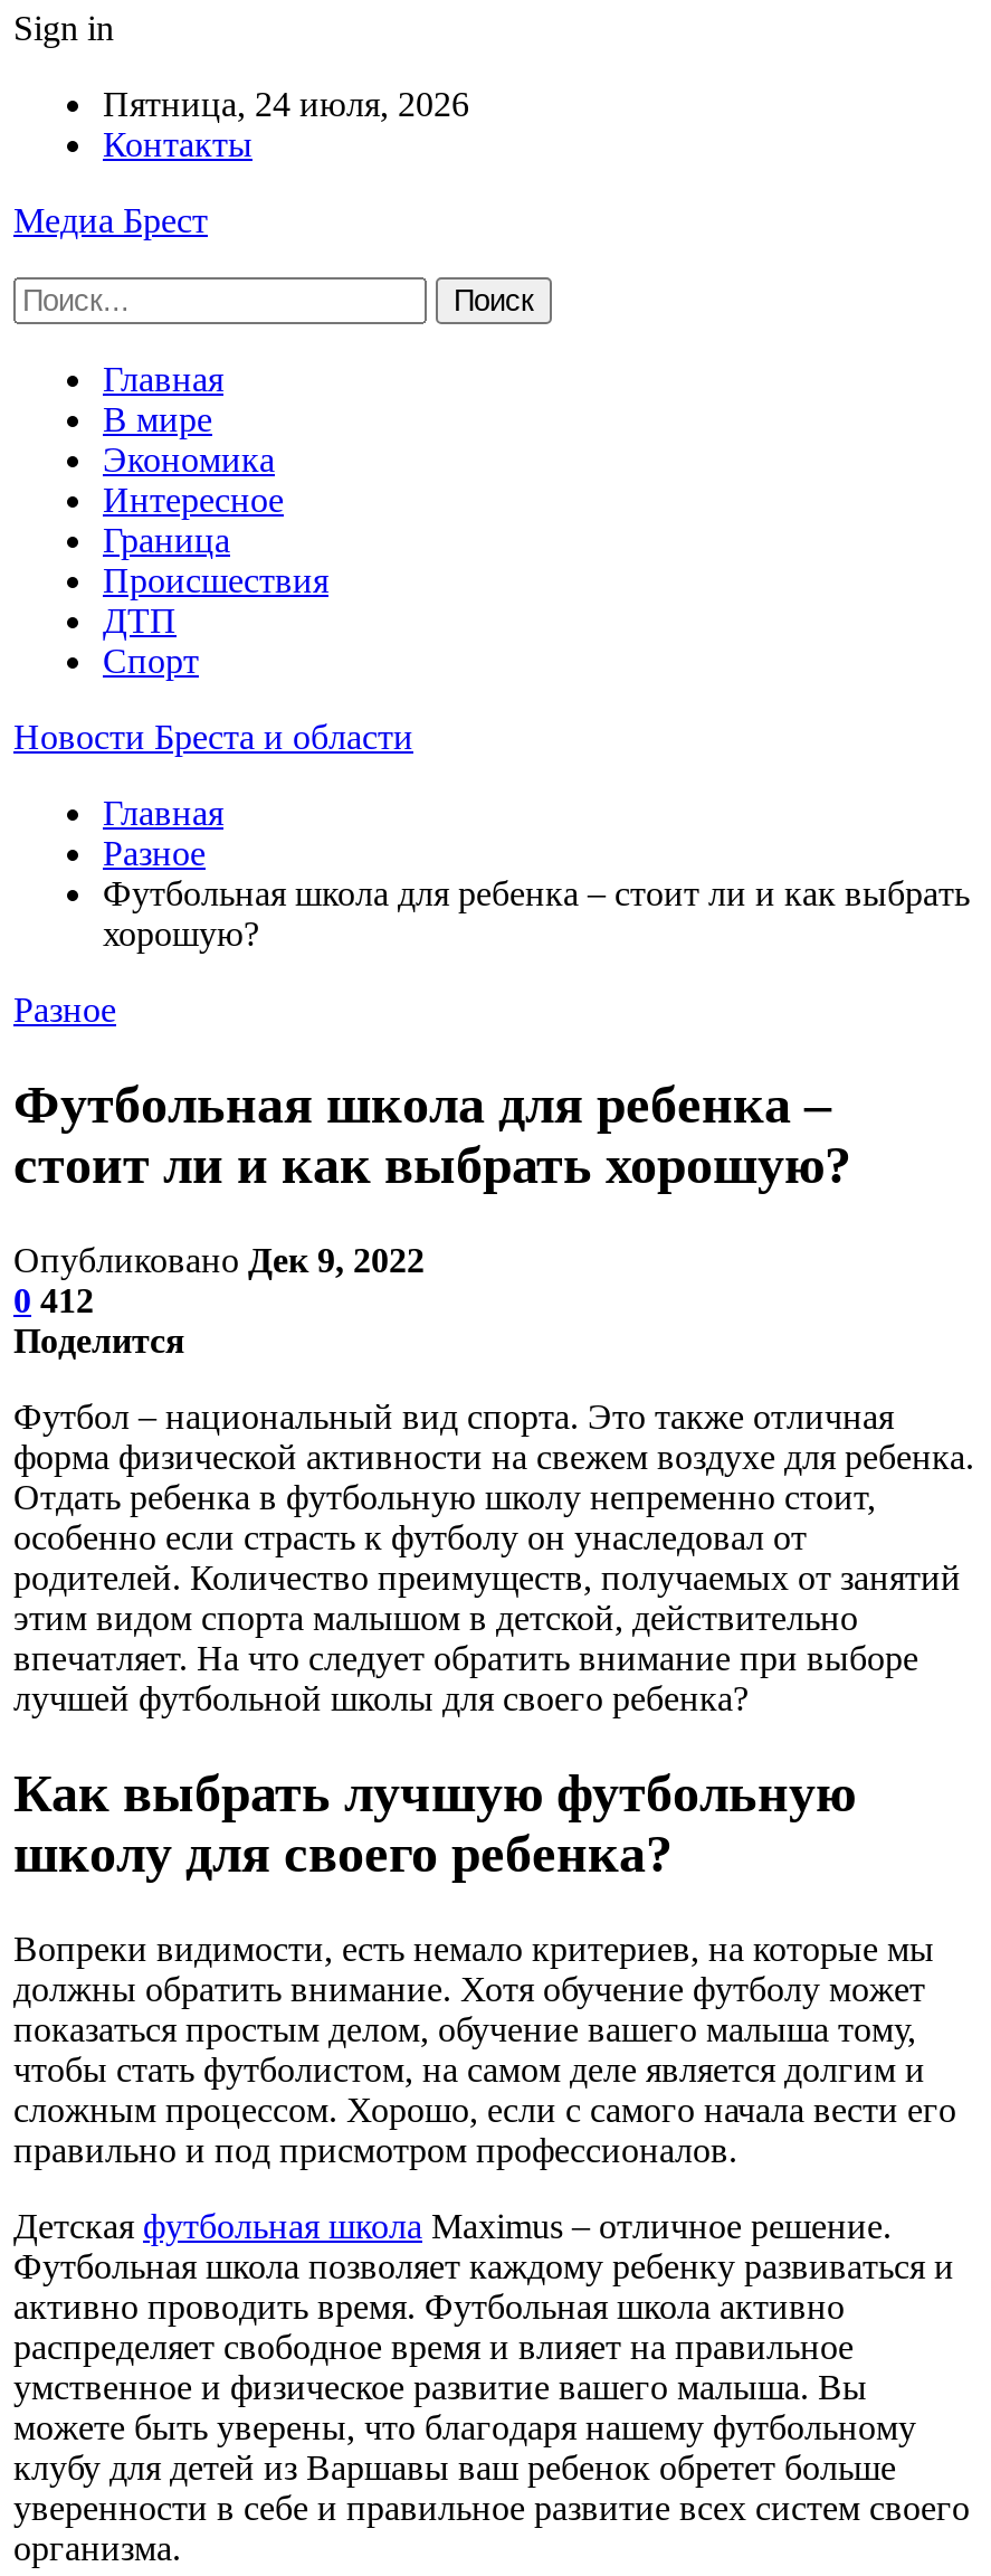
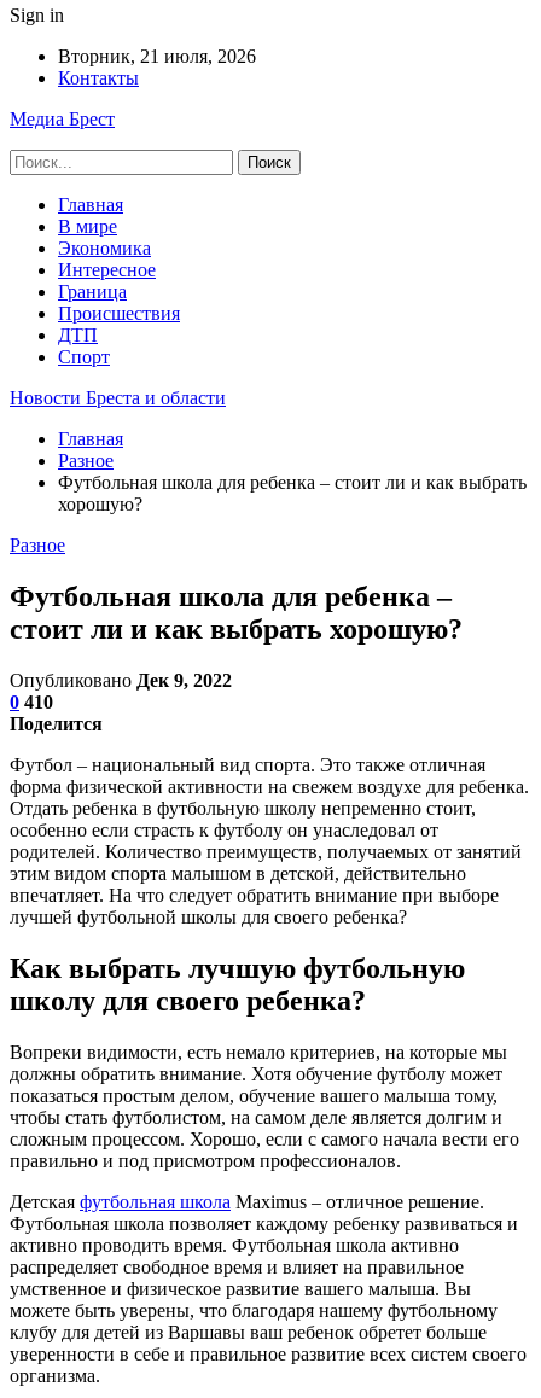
- Пятница, 24 июля, 2026
+ Вторник, 21 июля, 2026

- 0 412
+ 0 410
